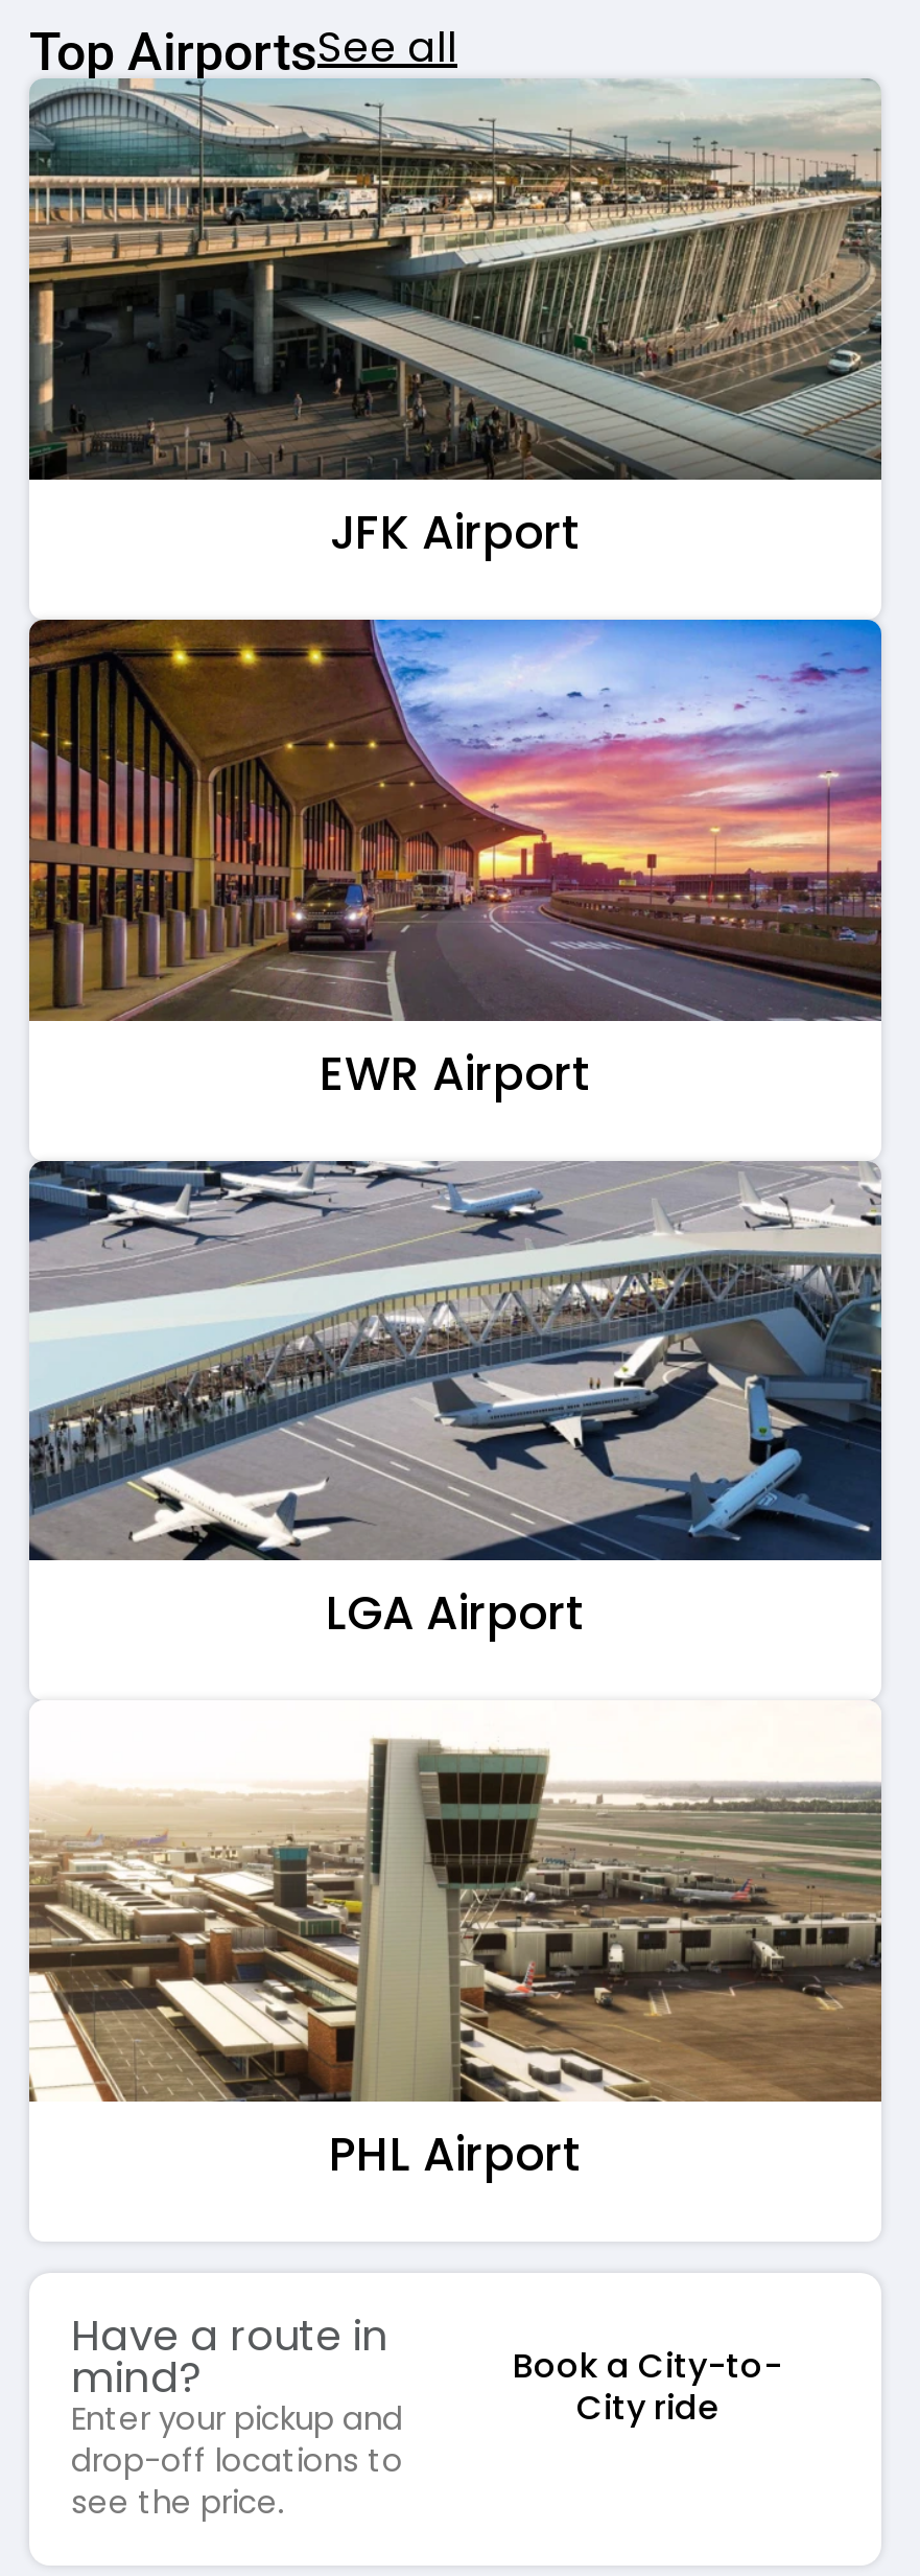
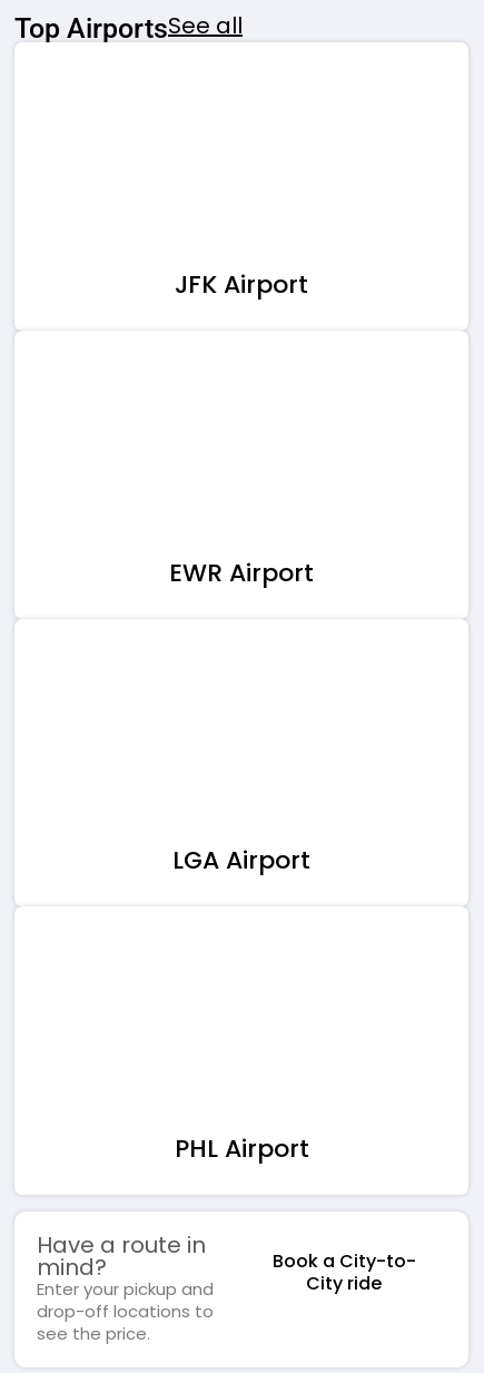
- [image]

- [image]

- [image]

- [image]
